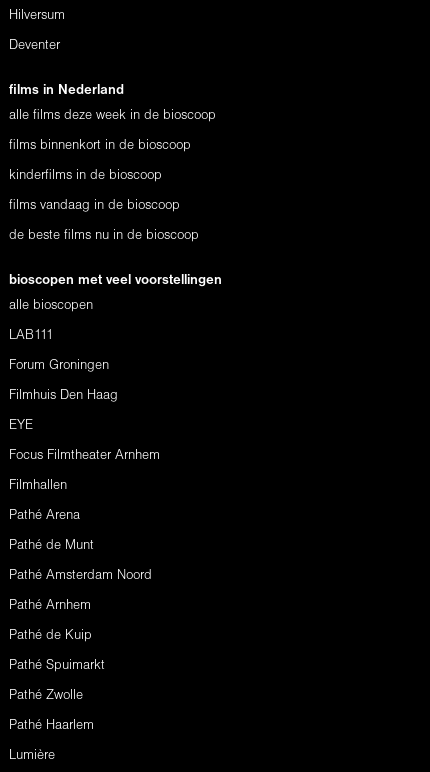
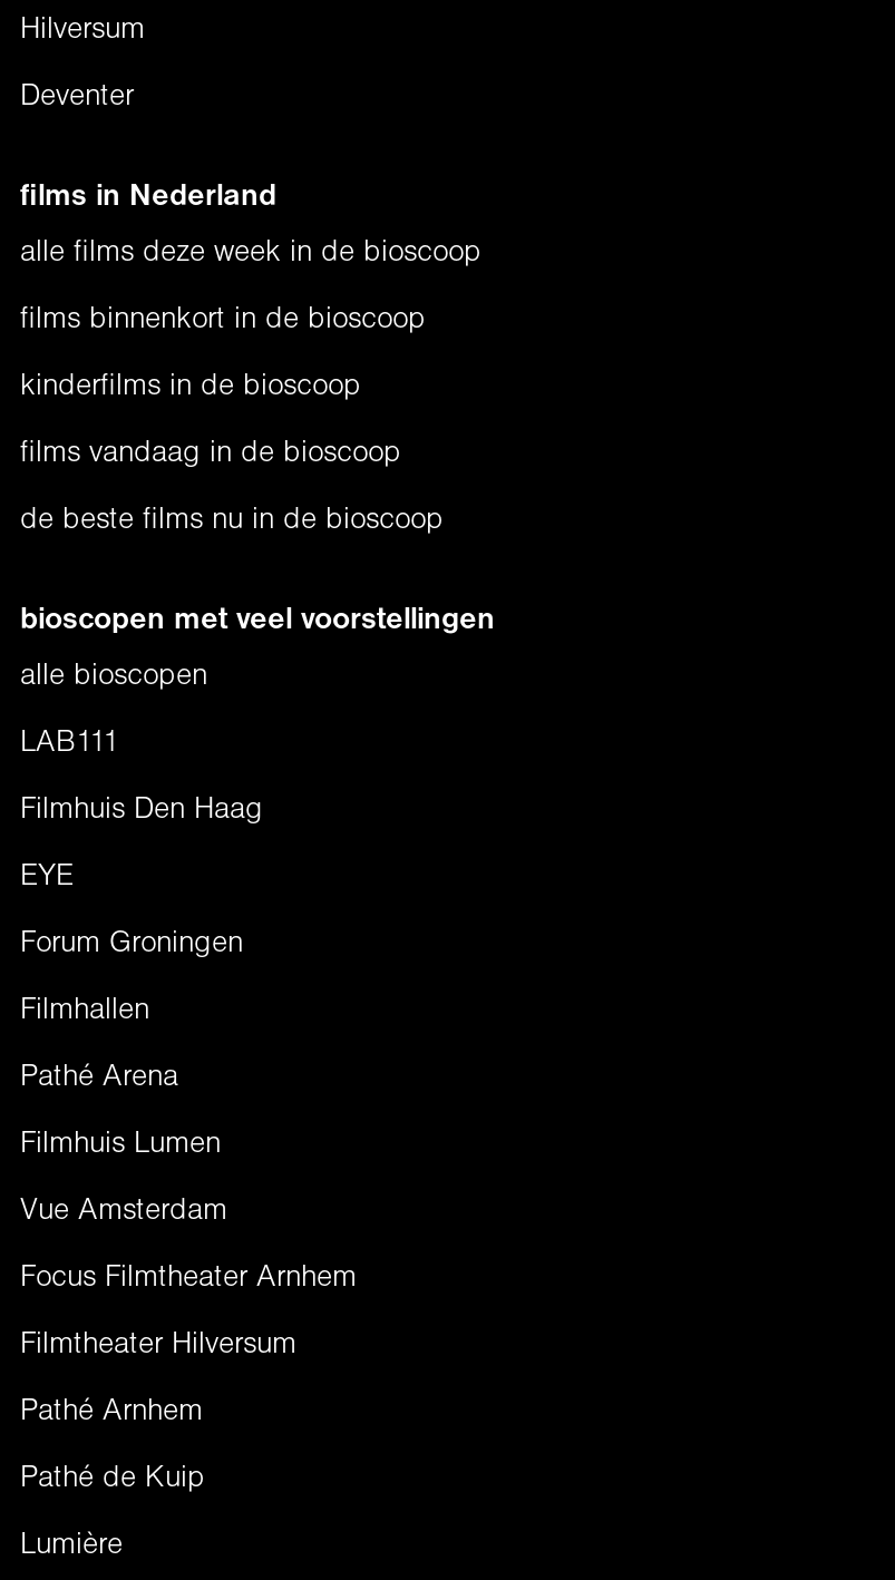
moved down: Forum Groningen

moved down: Focus Filmtheater Arnhem

- Pathé de Munt
- Pathé Amsterdam Noord
+ Filmhuis Lumen
+ Vue Amsterdam
+ Filmtheater Hilversum

moved down: Pathé Arnhem | Pathé de Kuip

- Pathé Spuimarkt
- Pathé Zwolle
- Pathé Haarlem
